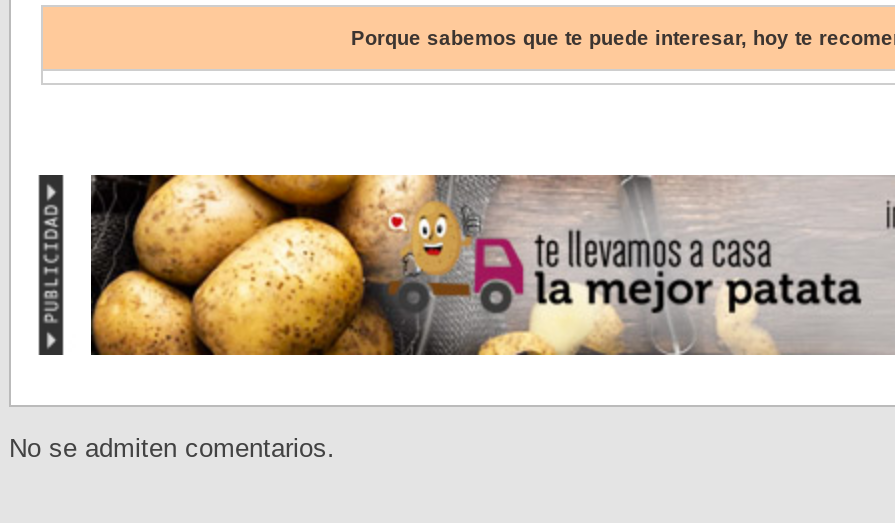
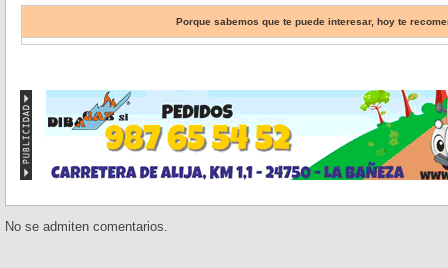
- [image]
+ [image]
